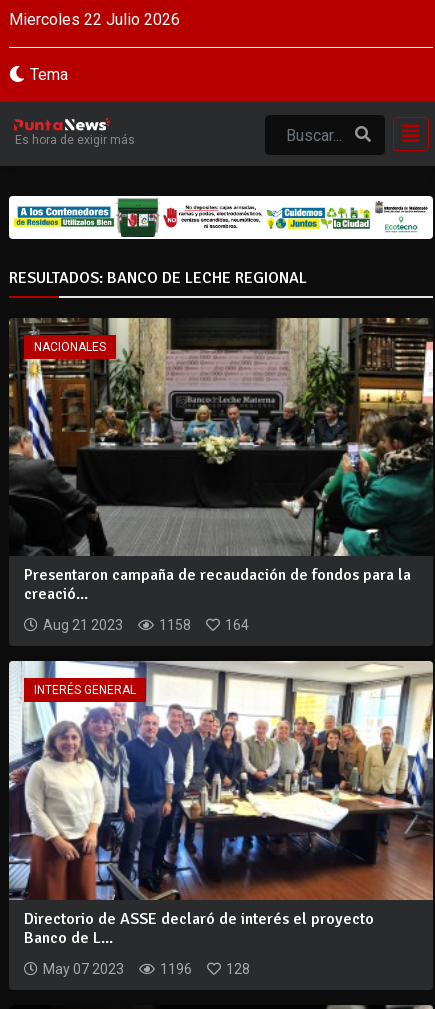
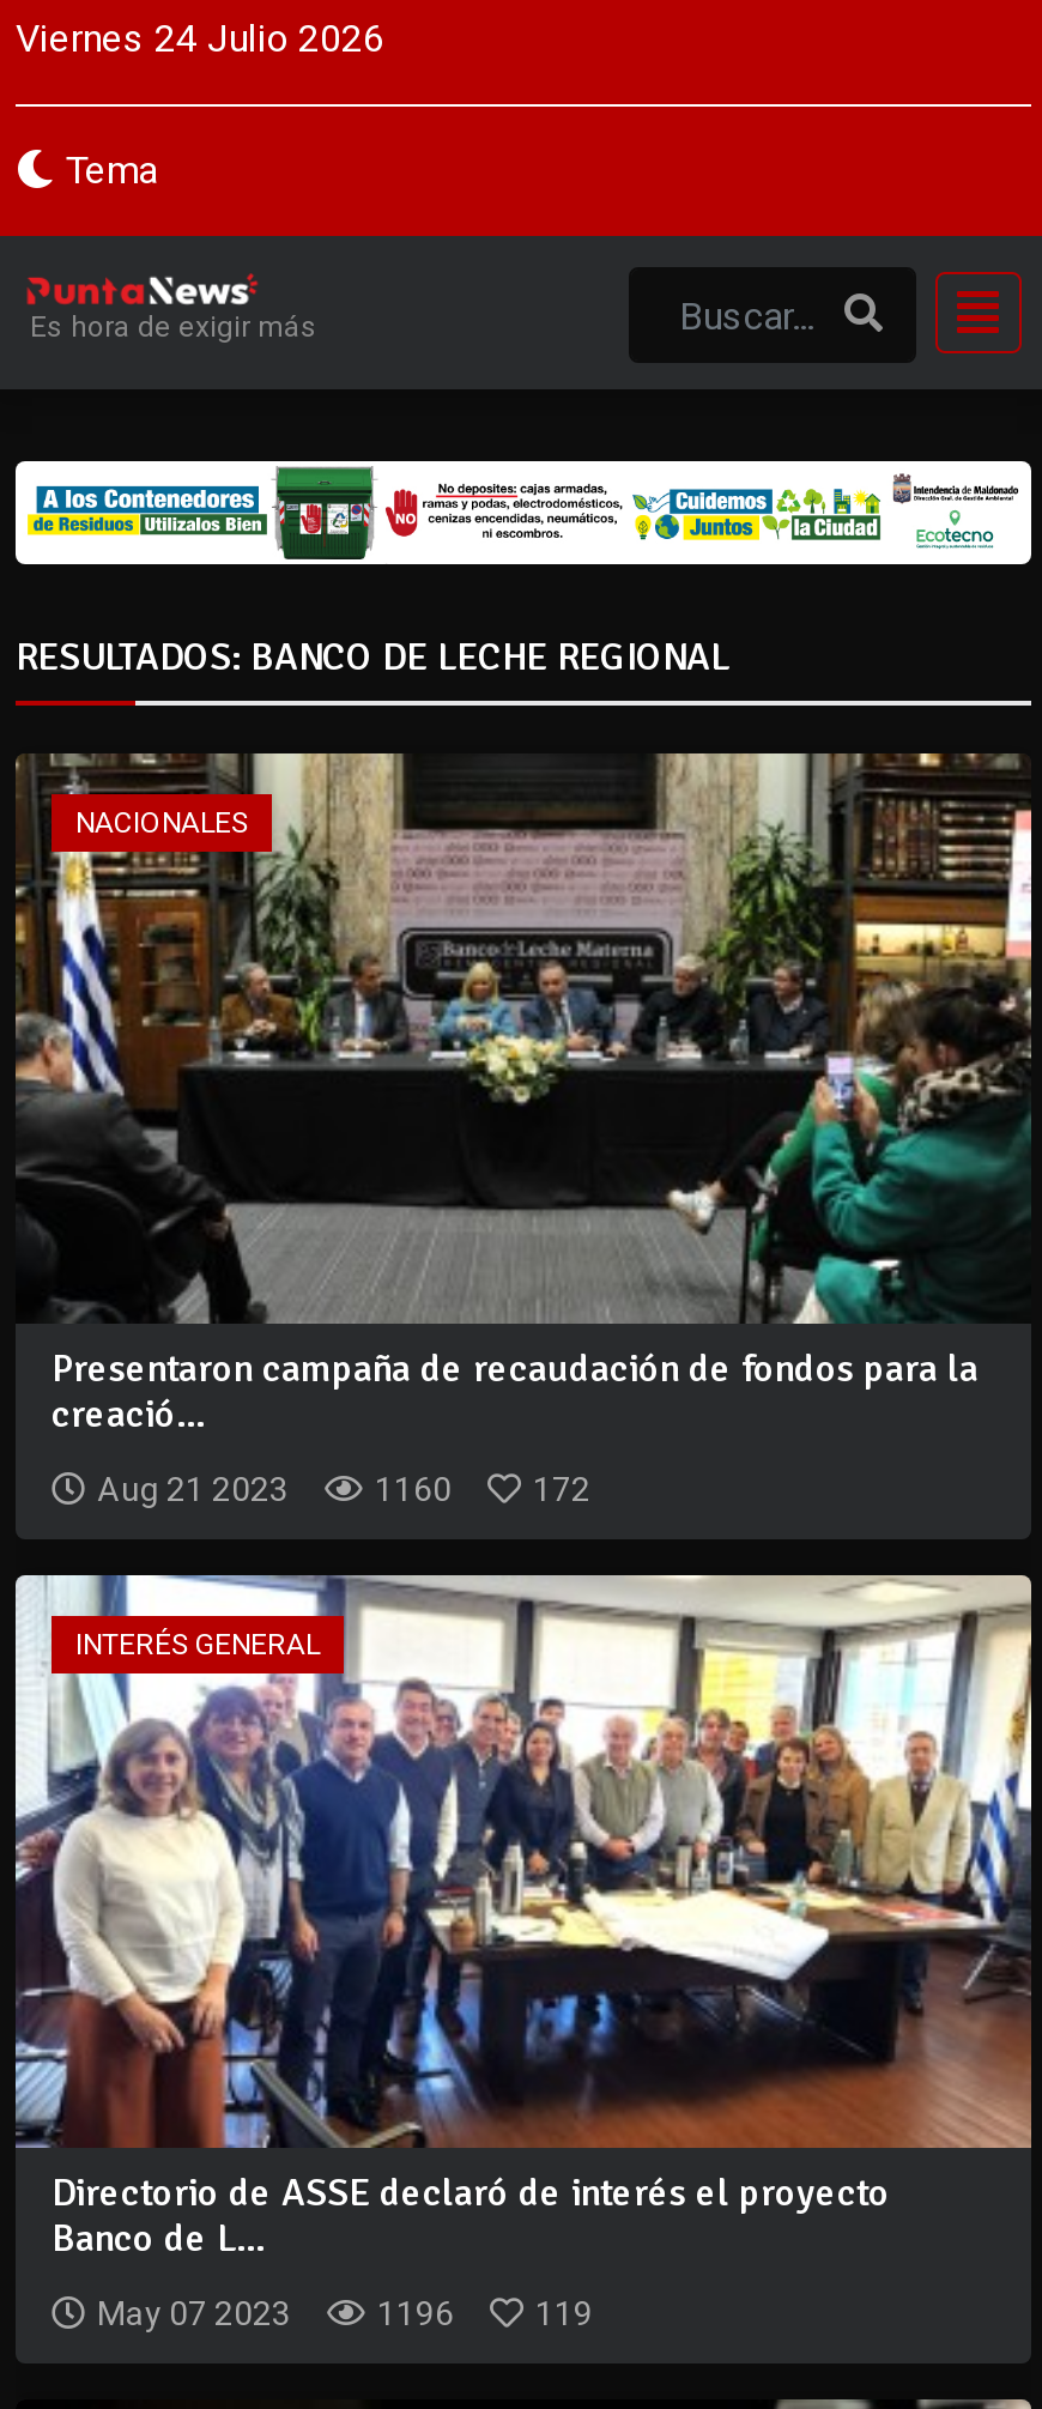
- Miercoles 22 Julio 2026
+ Viernes 24 Julio 2026

- 1158
+ 1160

- 164
+ 172

- 128
+ 119
